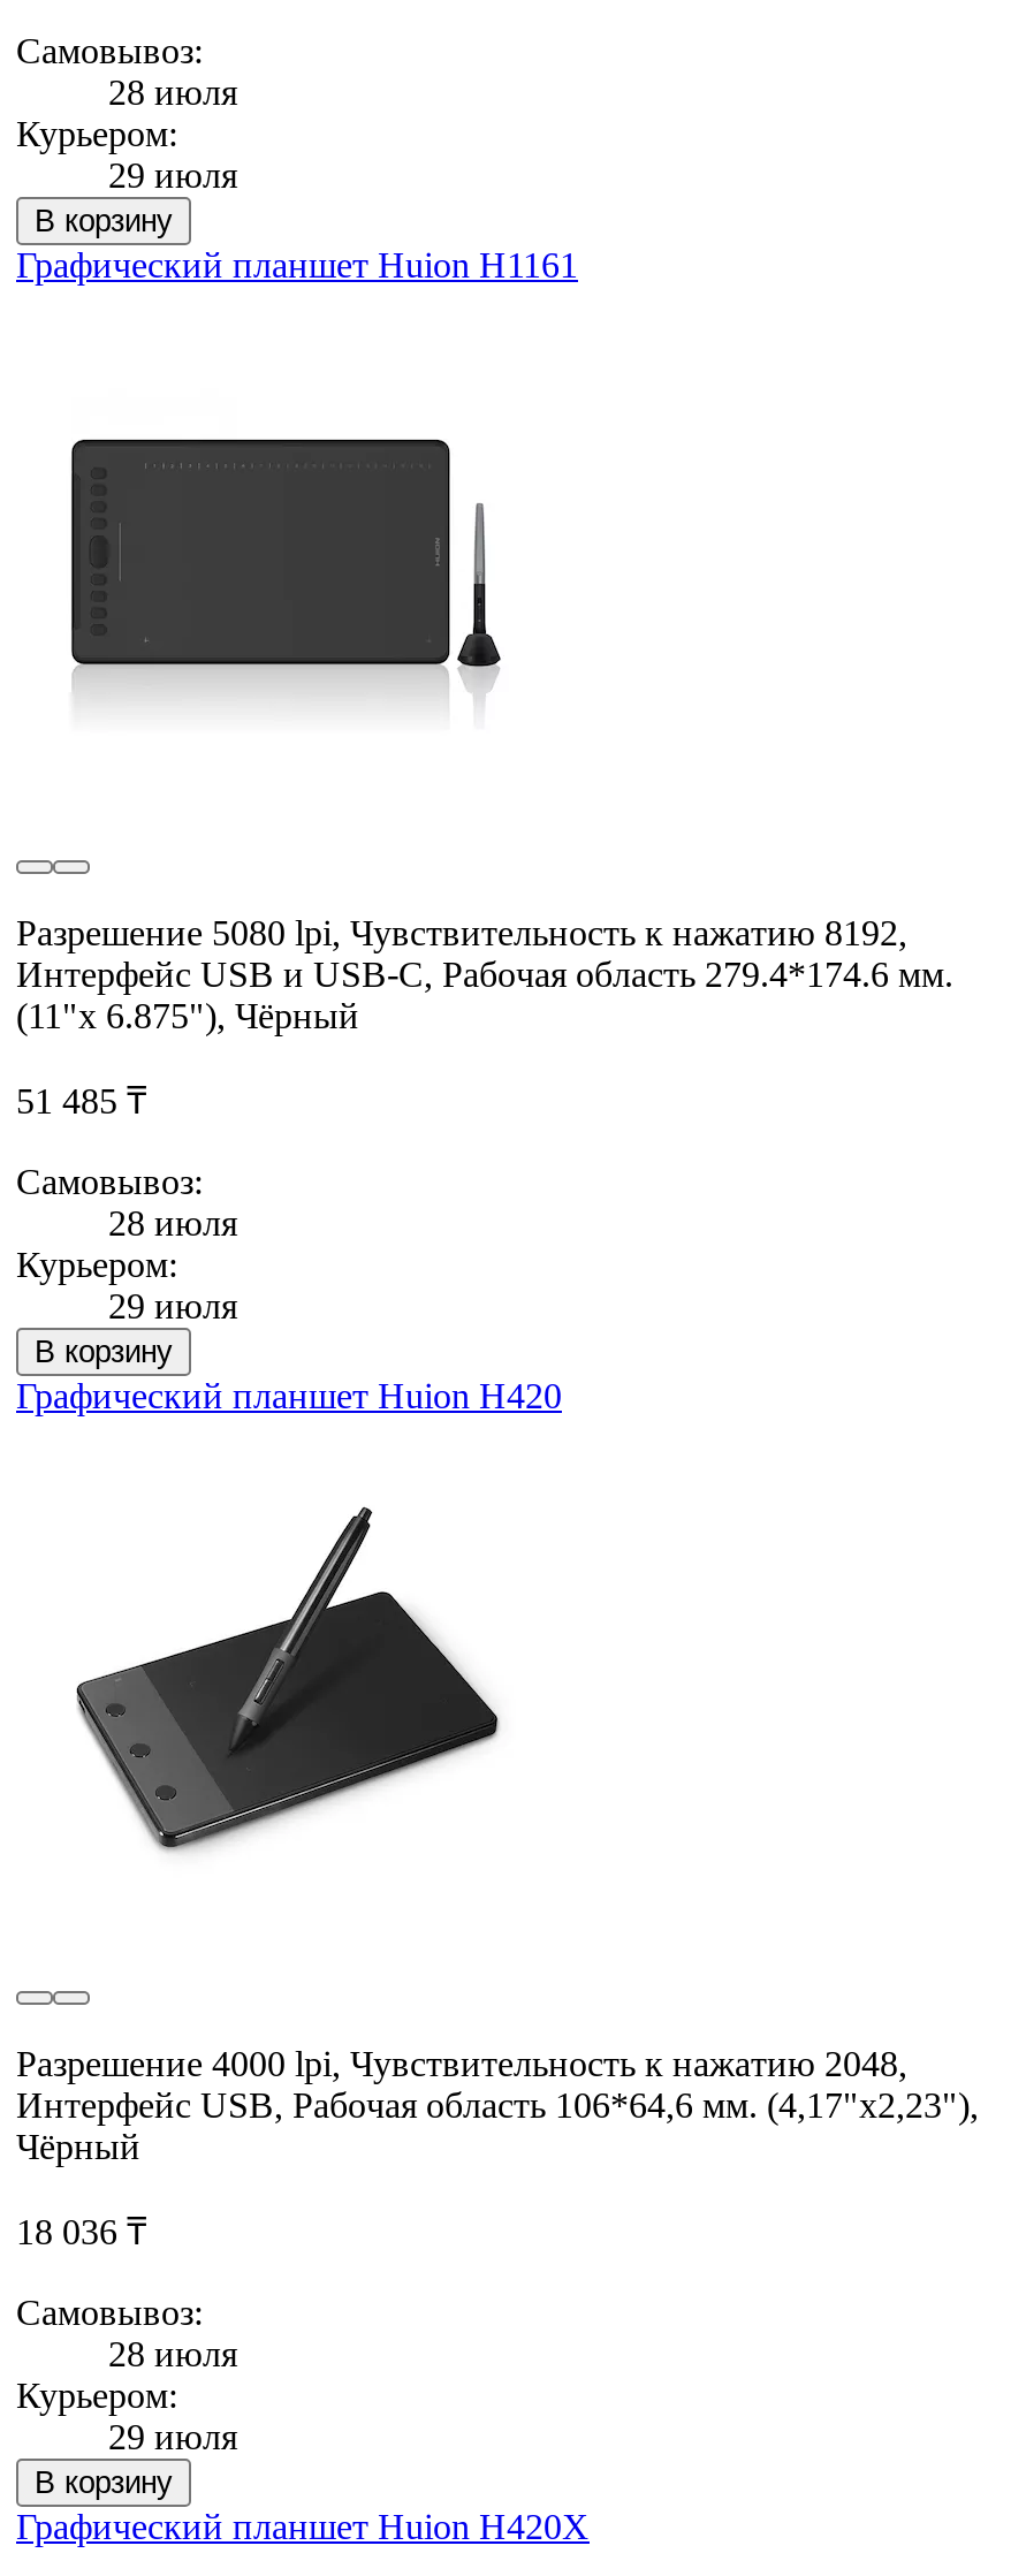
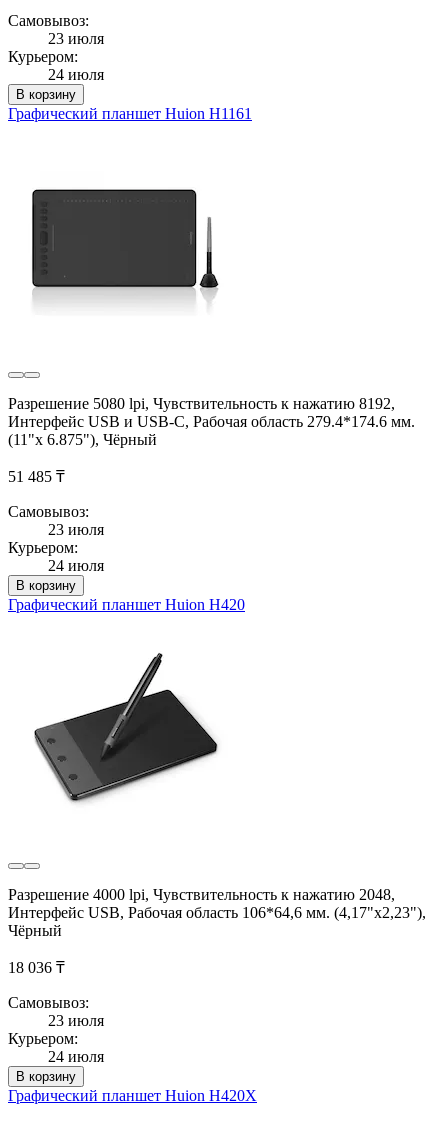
- 28 июля
+ 23 июля

- 29 июля
+ 24 июля

- 28 июля
+ 23 июля

- 29 июля
+ 24 июля

- 28 июля
+ 23 июля

- 29 июля
+ 24 июля
